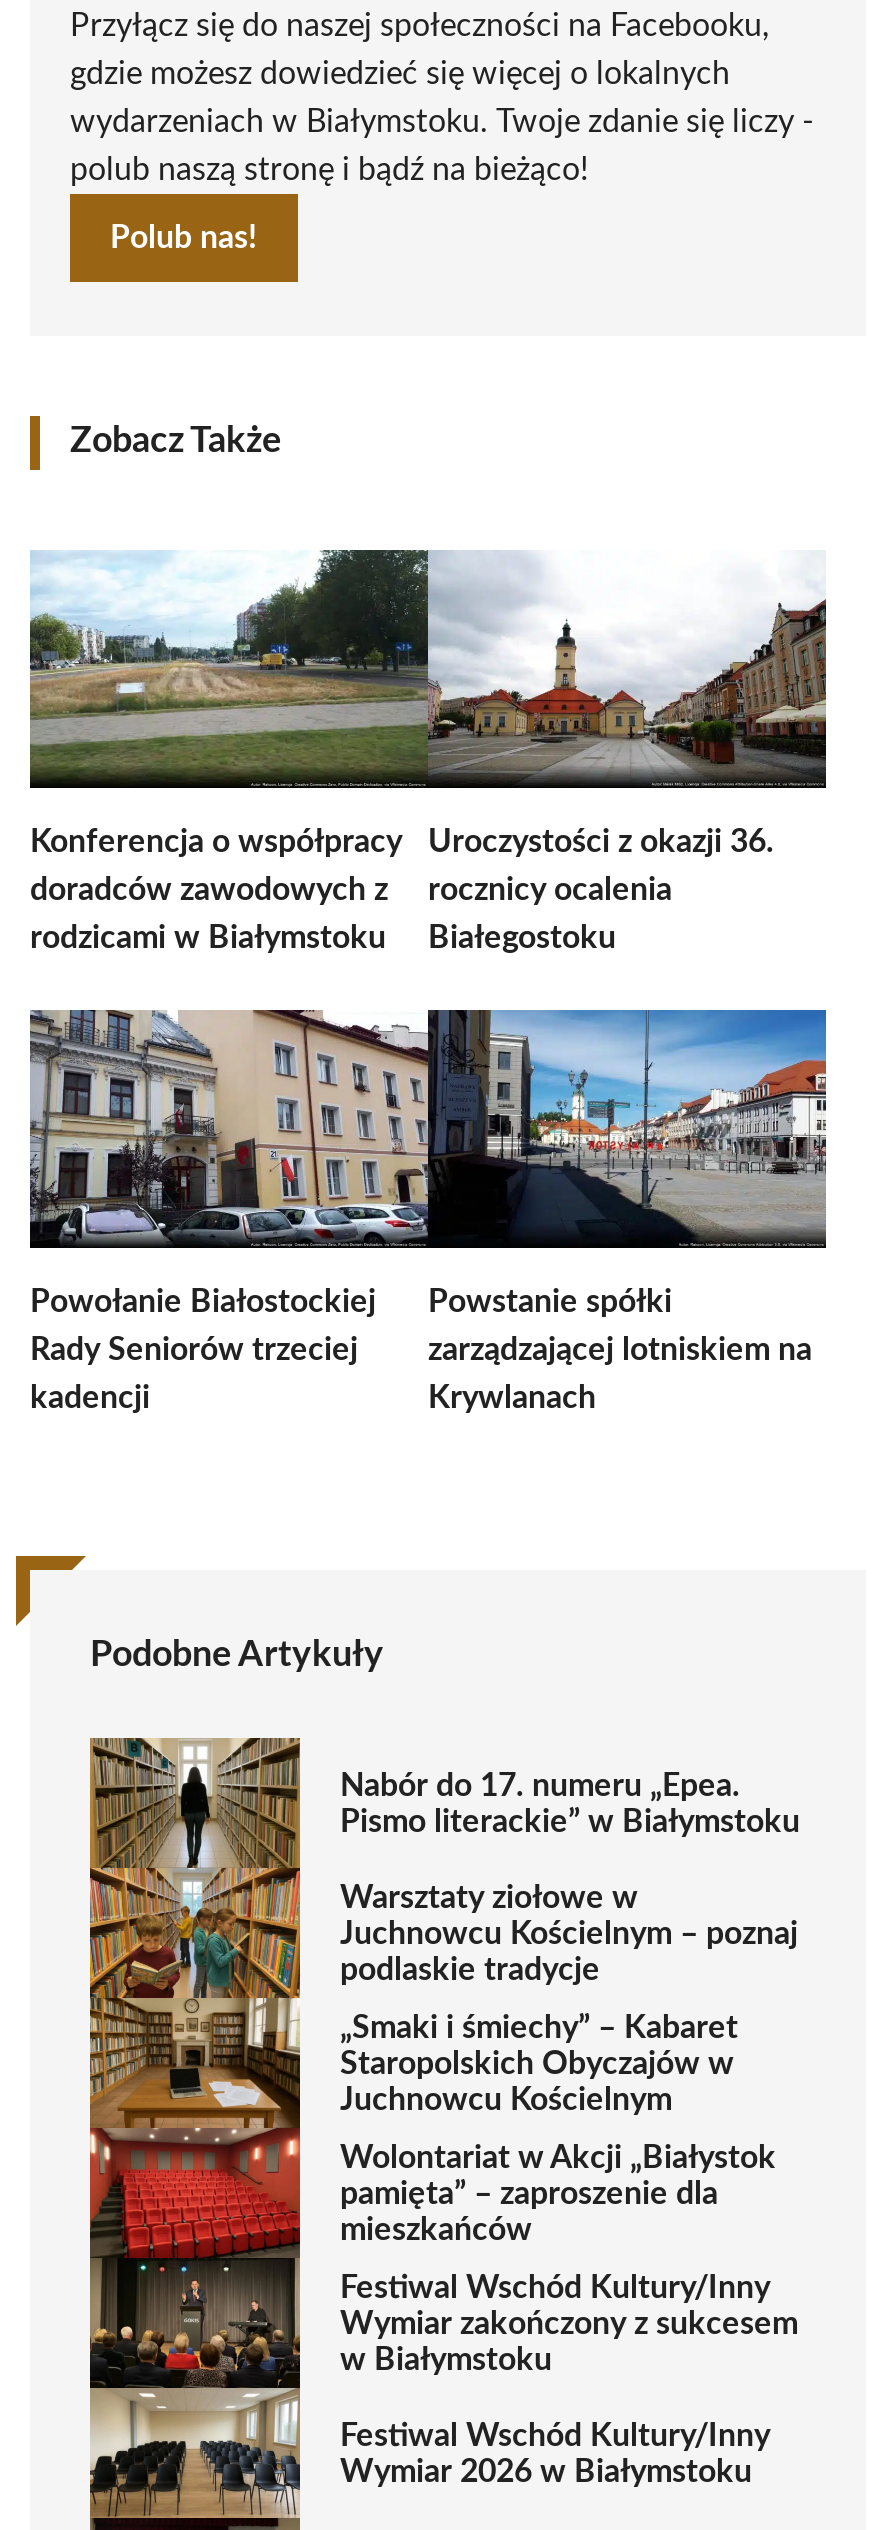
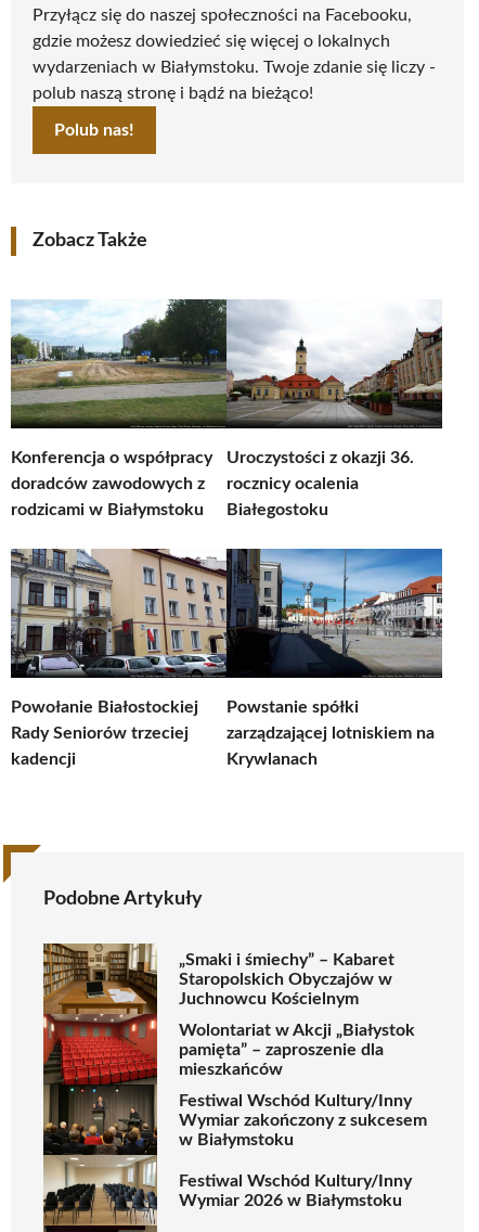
- [image]
- Nabór do 17. numeru „Epea.
- Pismo literackie” w Białymstoku
- Warsztaty ziołowe w
- Juchnowcu Kościelnym – poznaj
- podlaskie tradycje
